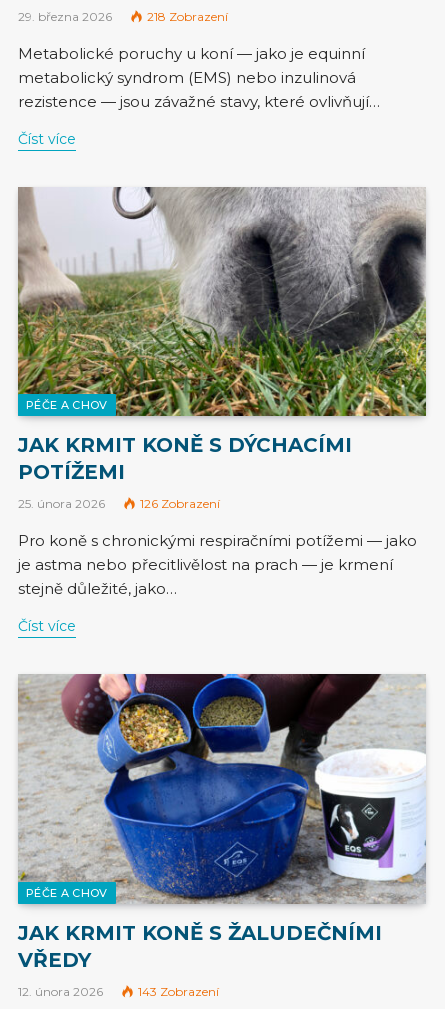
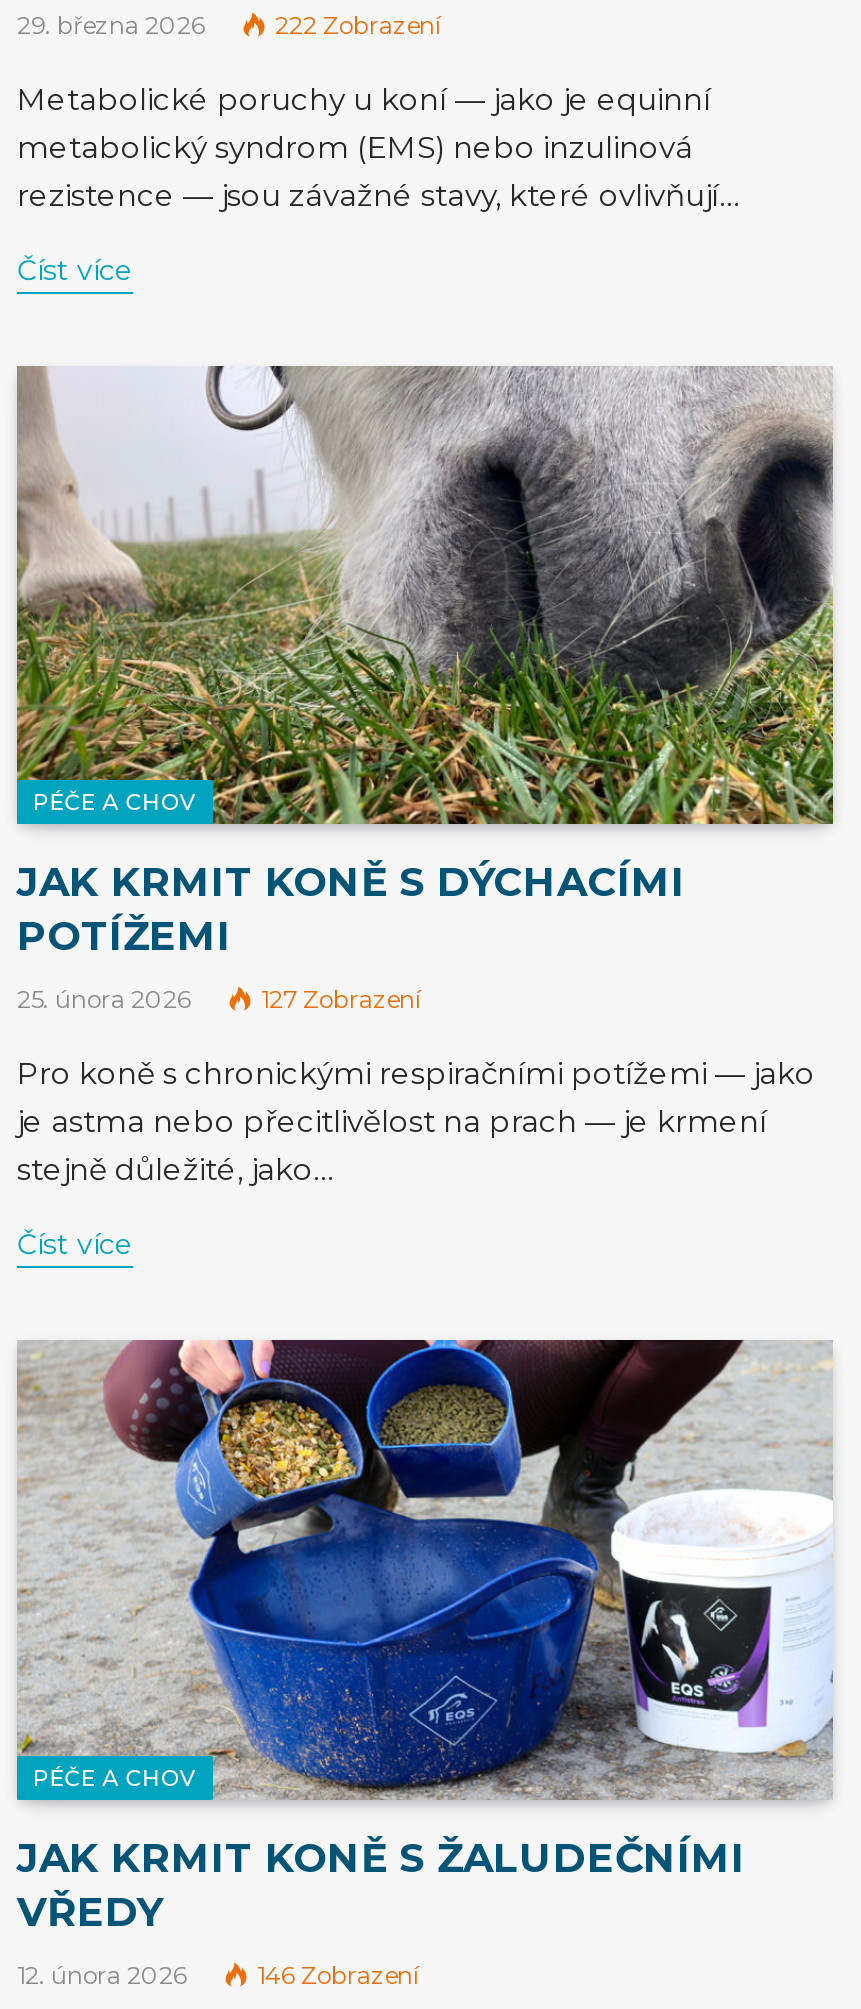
- 218 Zobrazení
+ 222 Zobrazení

- 126 Zobrazení
+ 127 Zobrazení

- 143 Zobrazení
+ 146 Zobrazení
